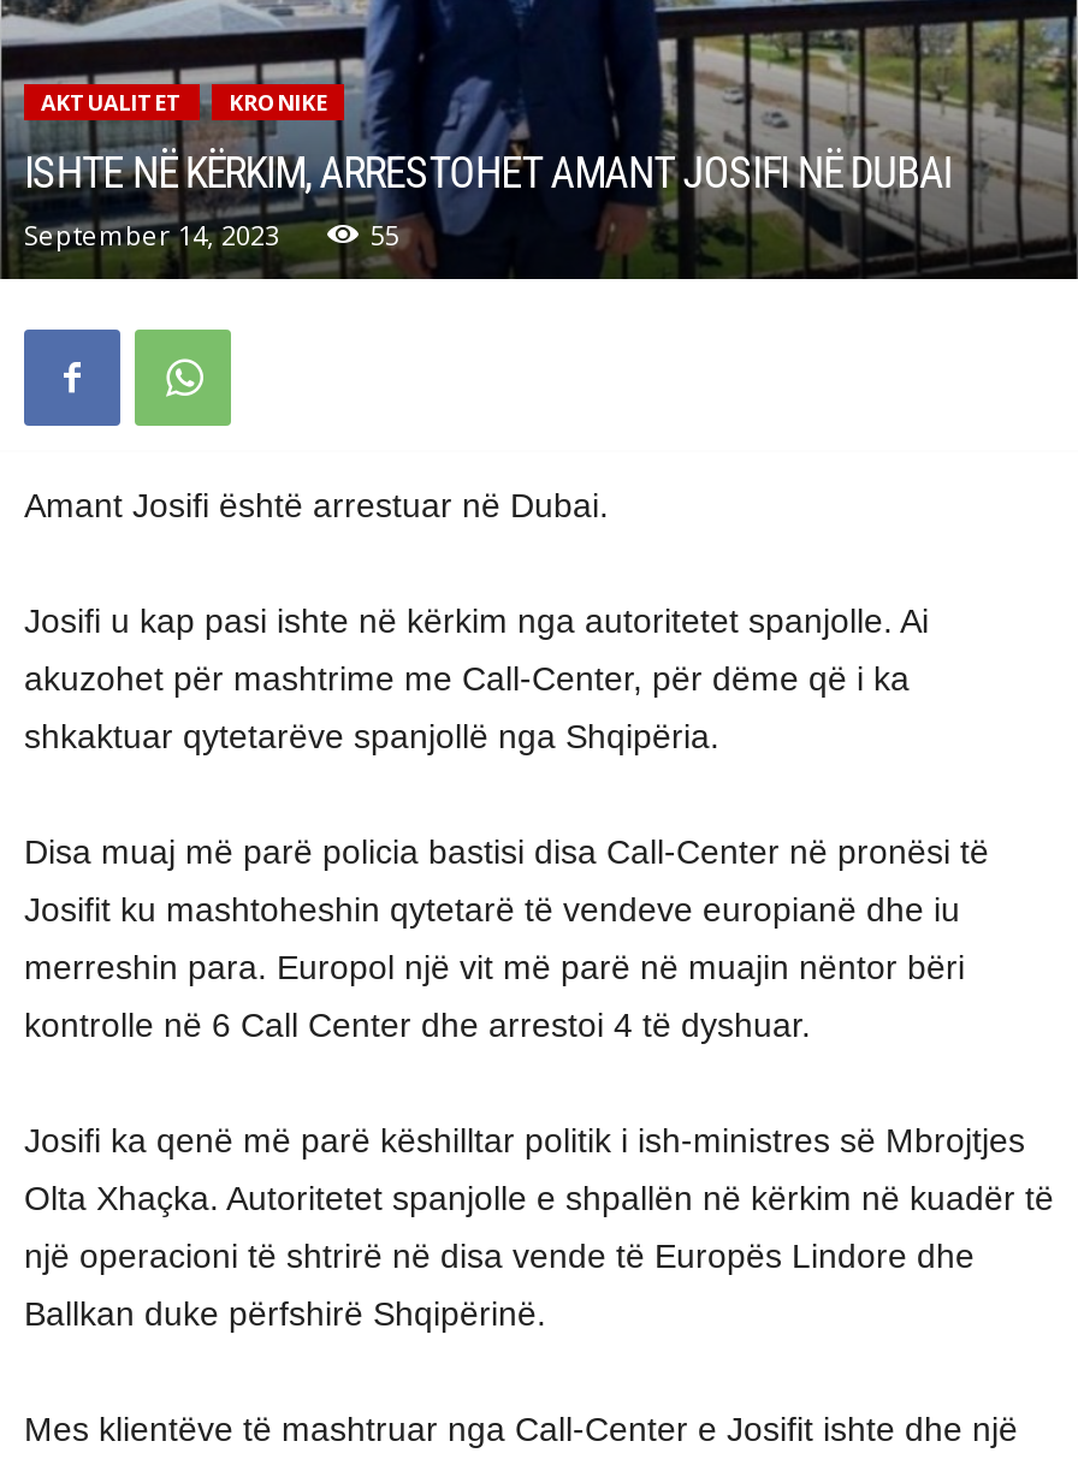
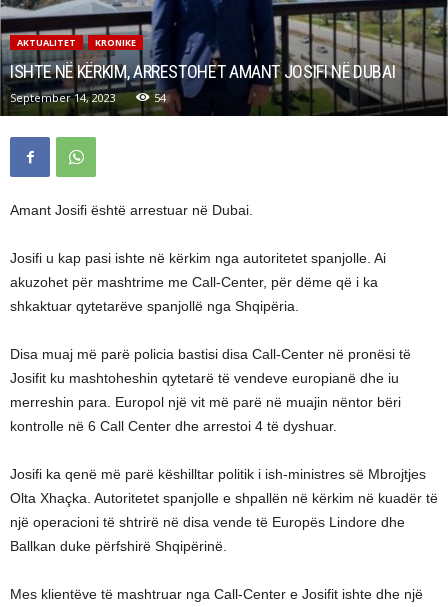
- 55
+ 54
